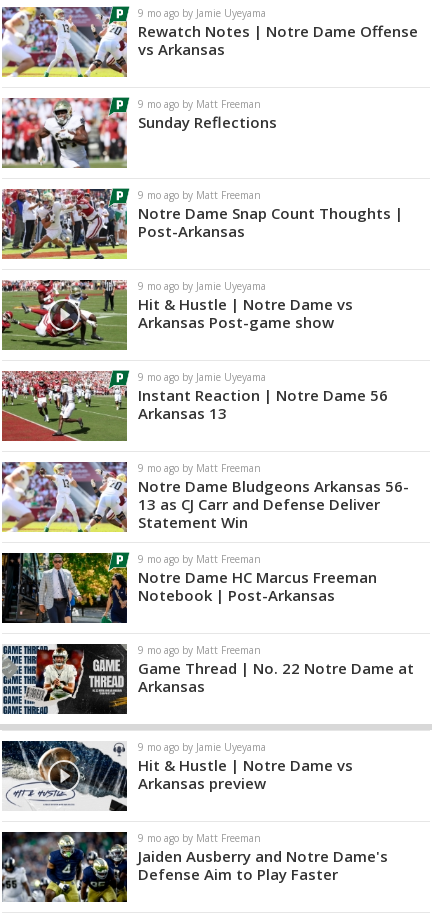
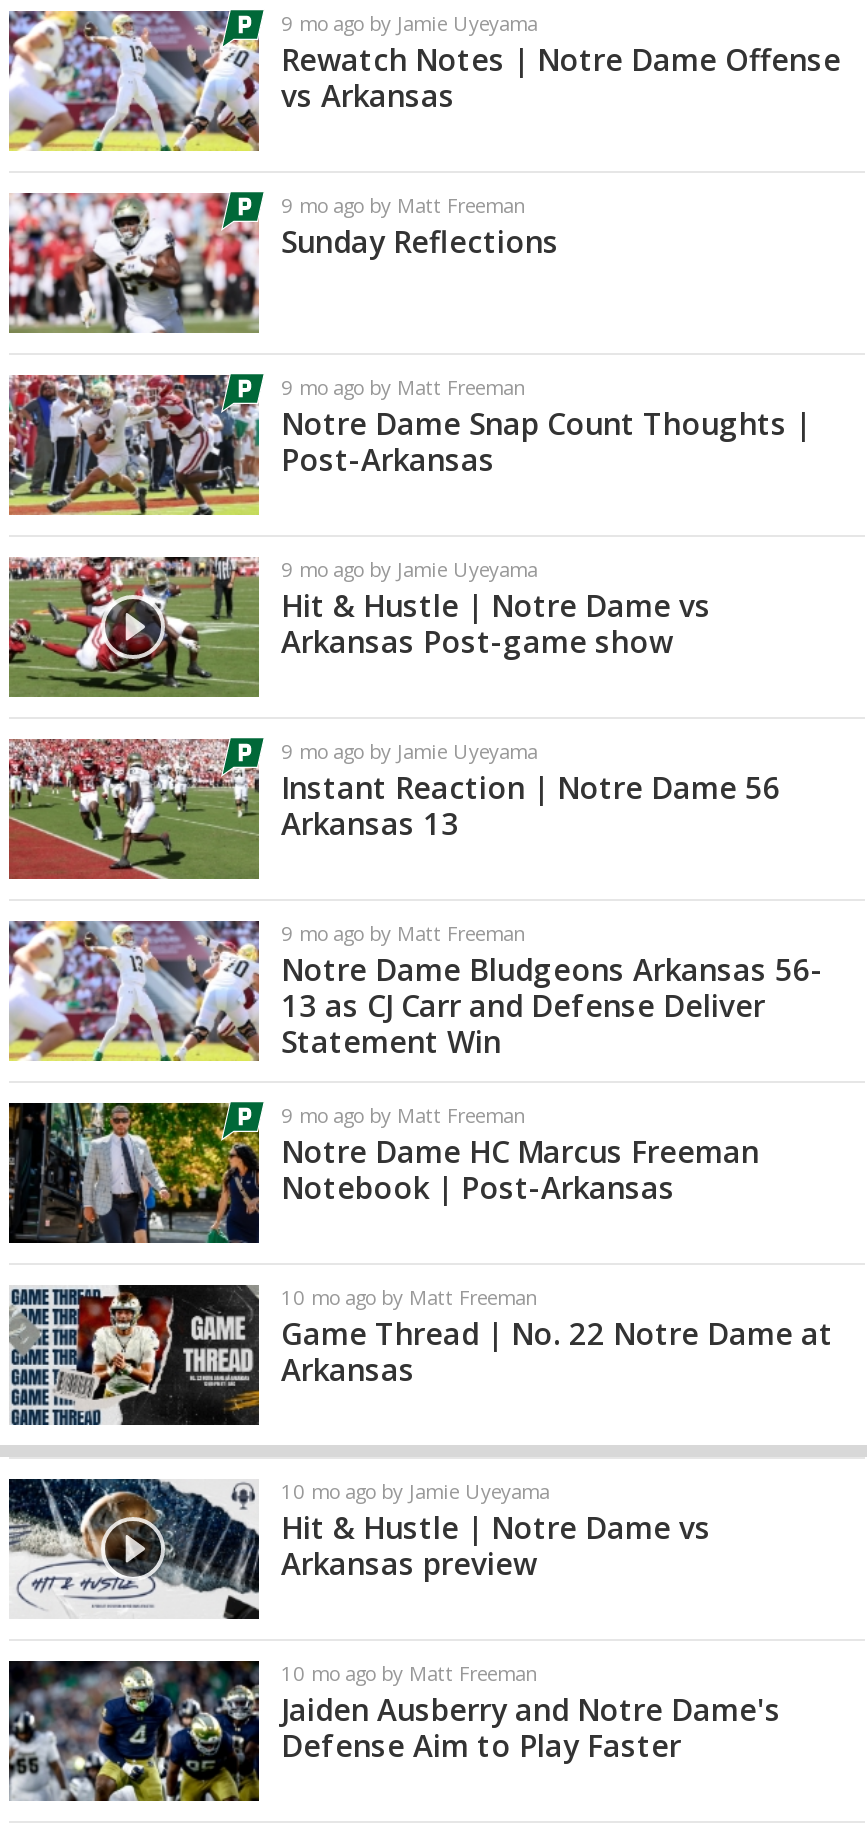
- 9 mo ago by Matt Freeman
+ 10 mo ago by Matt Freeman

- 9 mo ago by Jamie Uyeyama
+ 10 mo ago by Jamie Uyeyama

- 9 mo ago by Matt Freeman
+ 10 mo ago by Matt Freeman
